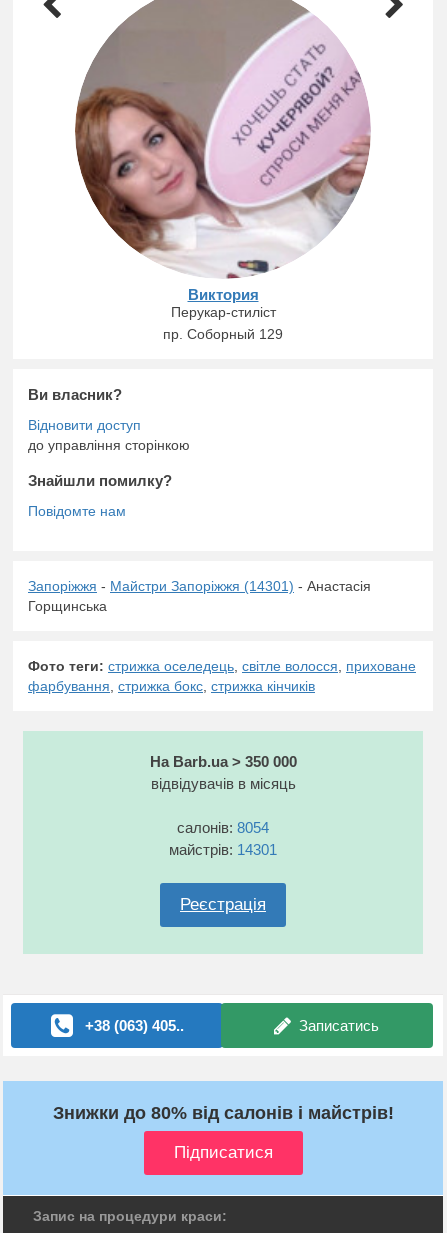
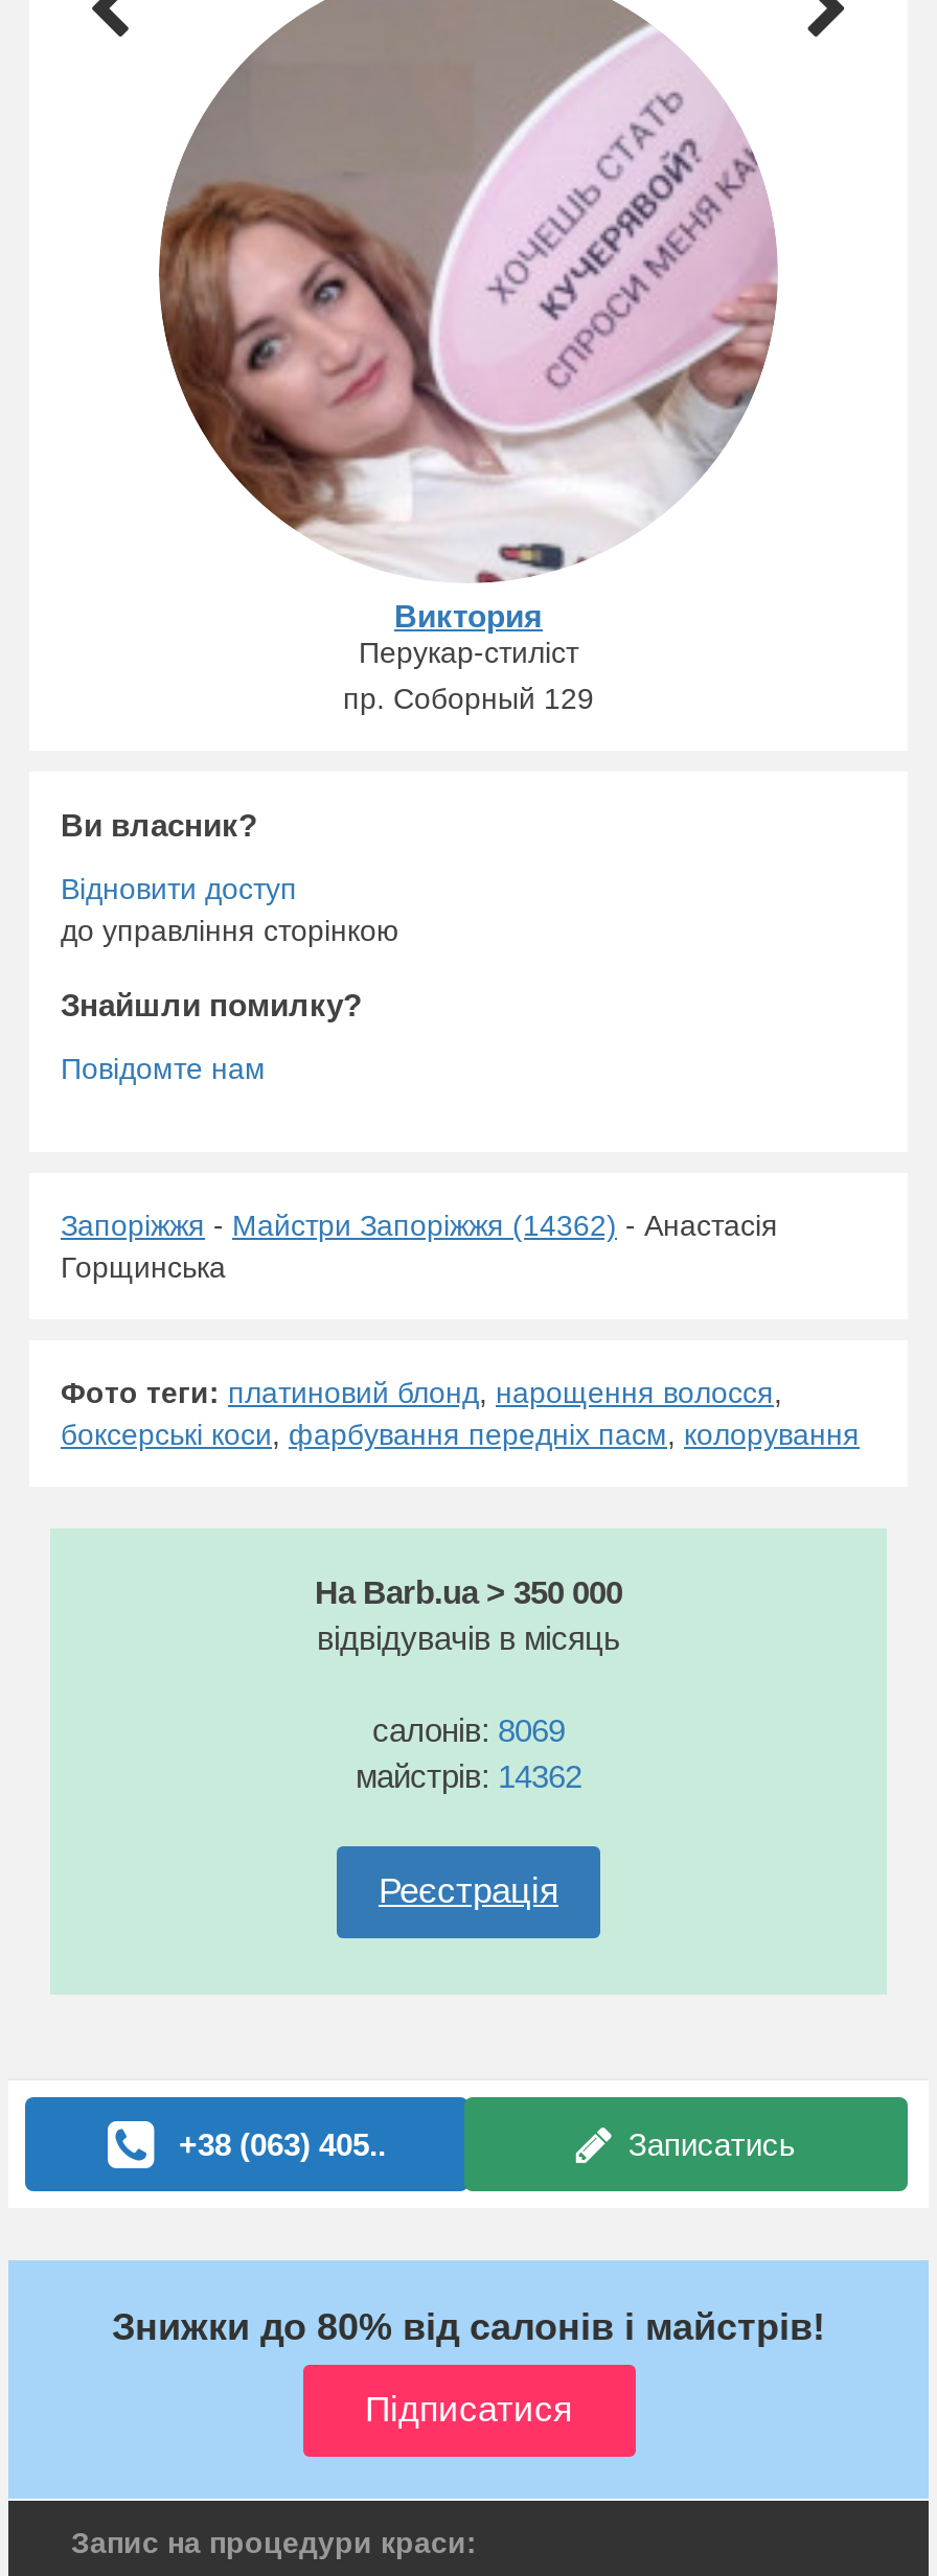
- Запоріжжя - Майстри Запоріжжя (14301) - Анастасія
+ Запоріжжя - Майстри Запоріжжя (14362) - Анастасія

- Фото теги: стрижка оселедець, світле волосся, приховане
- фарбування, стрижка бокс, стрижка кінчиків
+ Фото теги: платиновий блонд, нарощення волосся,
+ боксерські коси, фарбування передніх пасм, колорування

- салонів: 8054
+ салонів: 8069

- майстрів: 14301
+ майстрів: 14362
